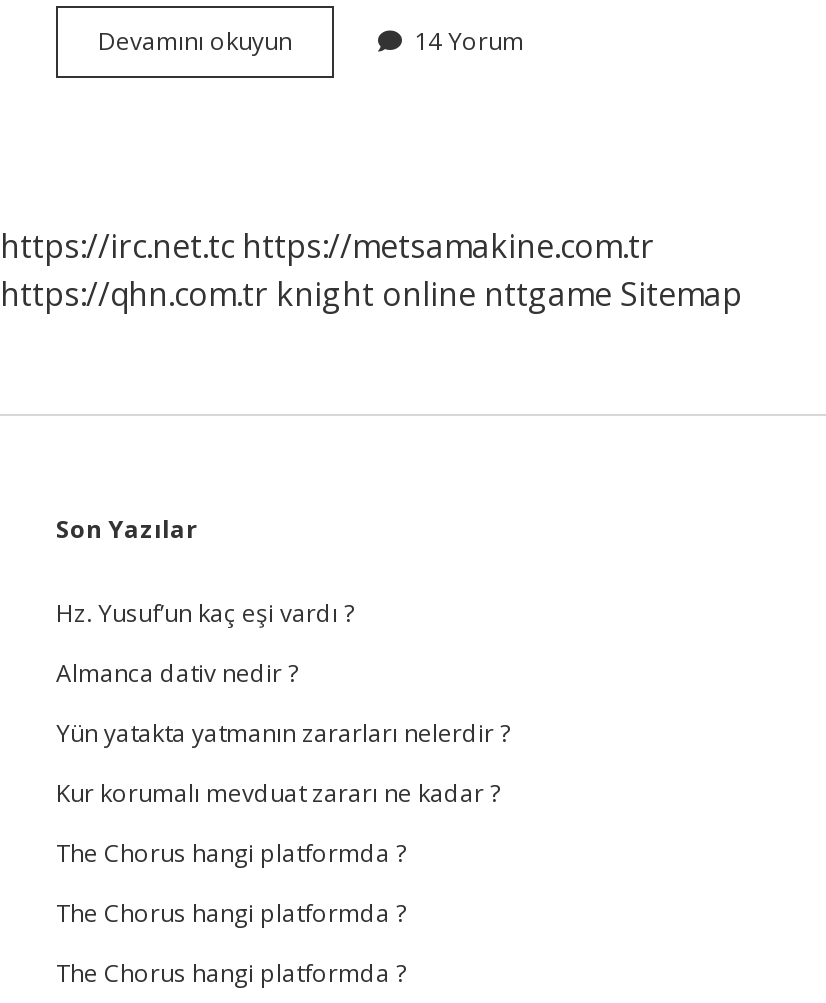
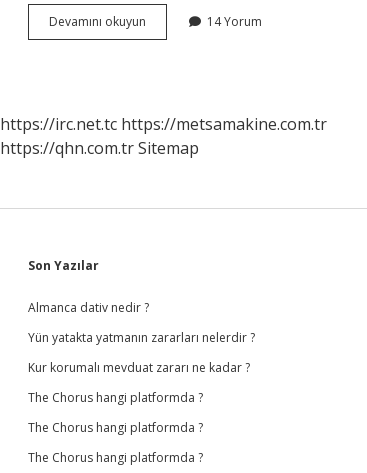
- https://qhn.com.tr knight online nttgame Sitemap
+ https://qhn.com.tr Sitemap

- Hz. Yusuf’un kaç eşi vardı ?
